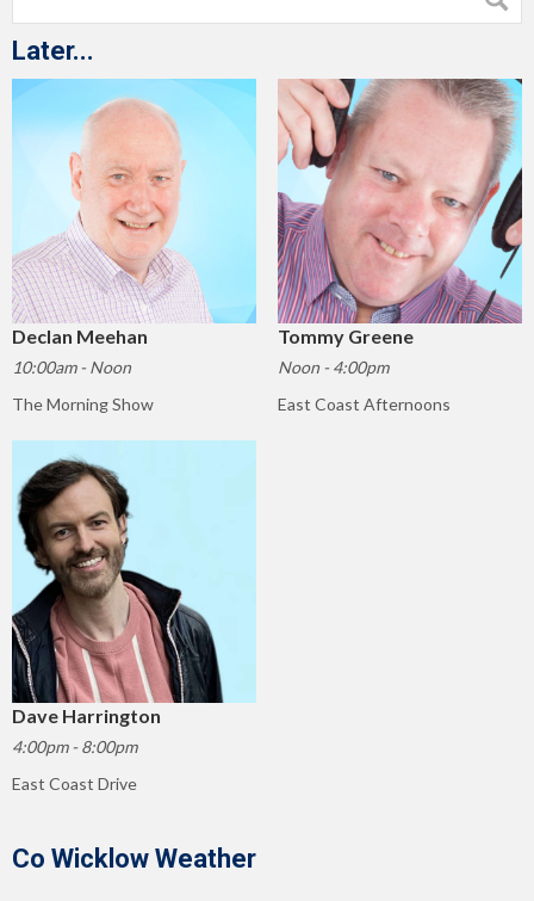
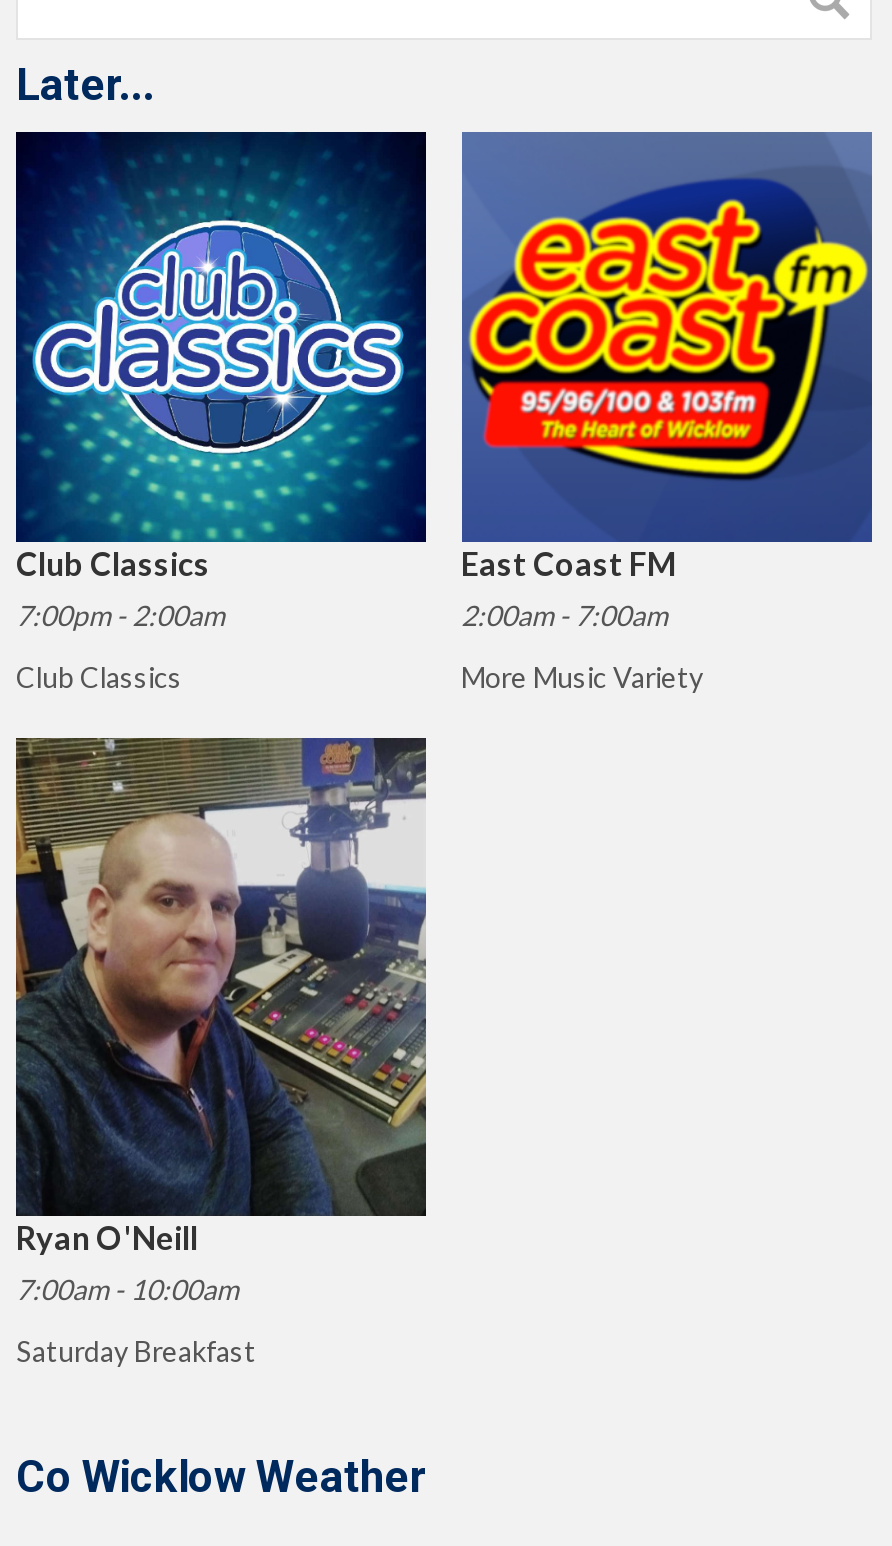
- [image]
- Declan Meehan
- 10:00am - Noon
+ [image]
+ Club Classics
+ 7:00pm - 2:00am

- [image]
- Tommy Greene
- Noon - 4:00pm
+ [image]
+ East Coast FM
+ 2:00am - 7:00am

- The Morning Show
+ Club Classics

- East Coast Afternoons
+ More Music Variety

- [image]
- Dave Harrington
- 4:00pm - 8:00pm
+ [image]
+ Ryan O'Neill
+ 7:00am - 10:00am

- East Coast Drive
+ Saturday Breakfast
